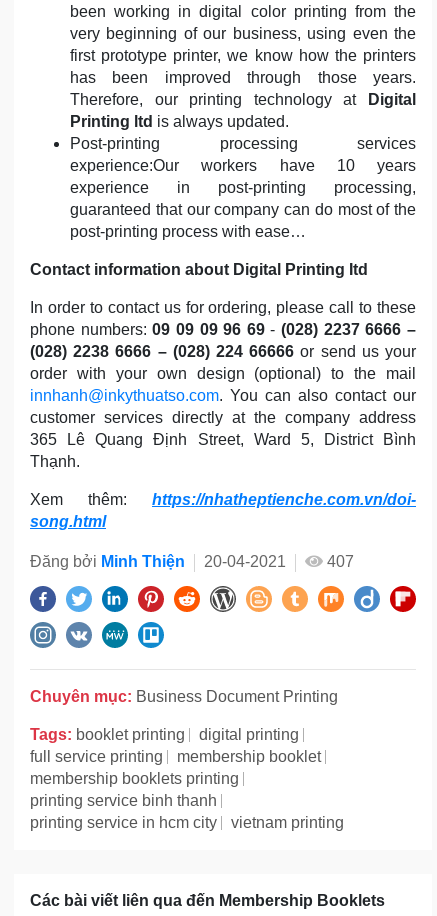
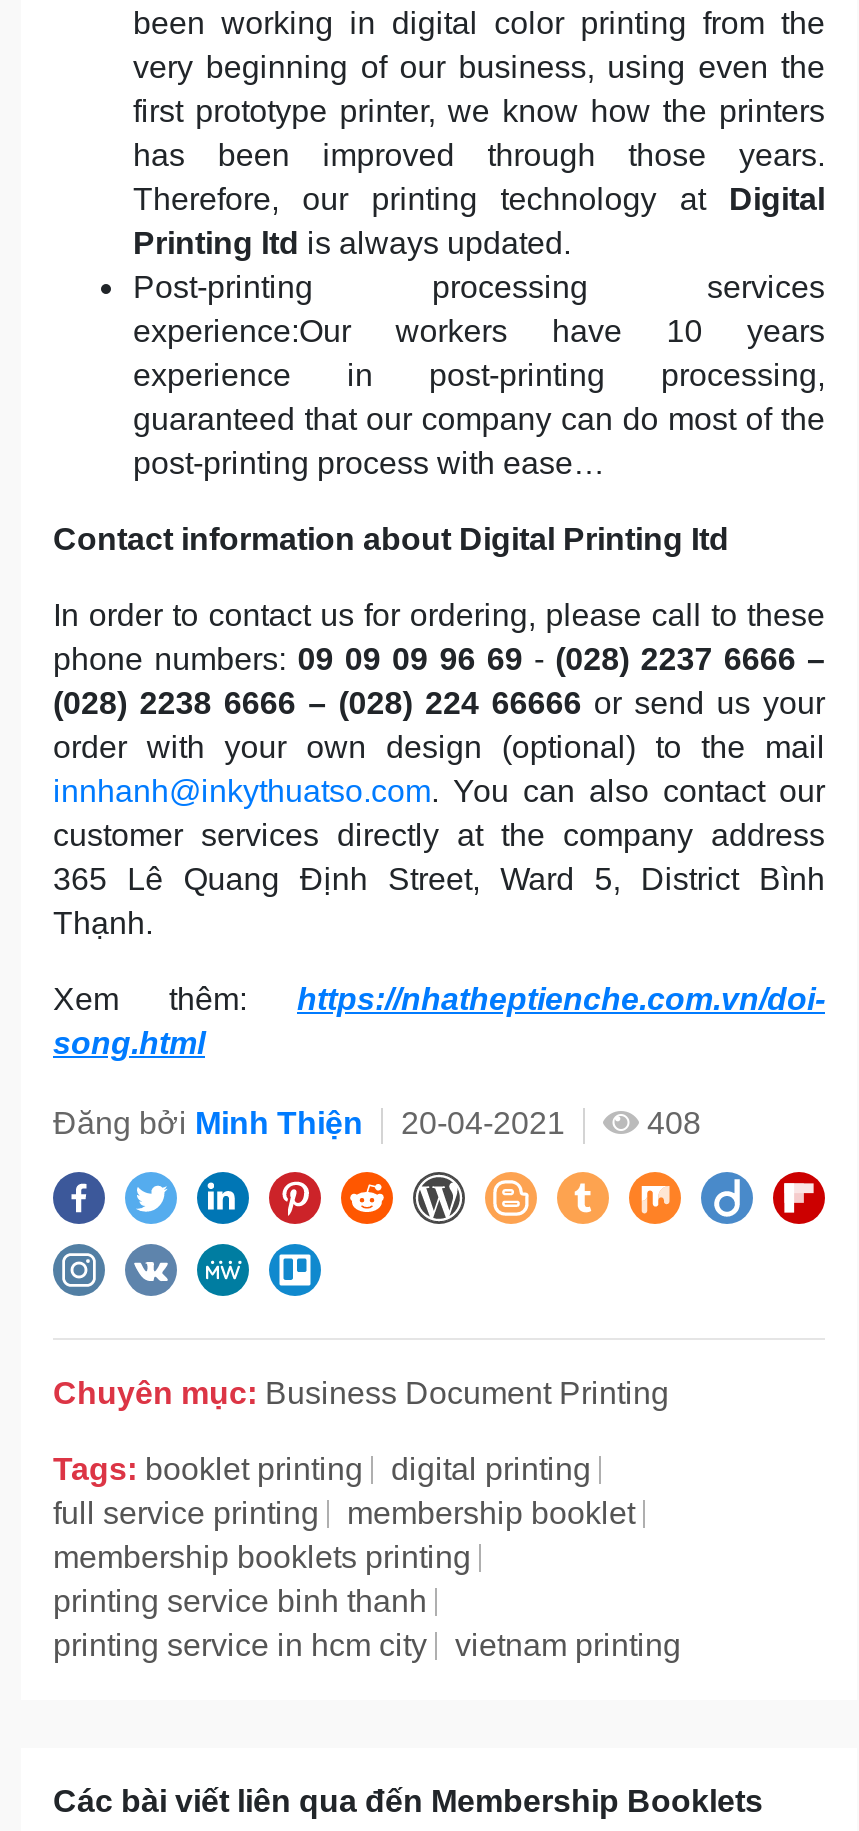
- Đăng bởi Minh Thiện 20-04-2021 407
+ Đăng bởi Minh Thiện 20-04-2021 408
